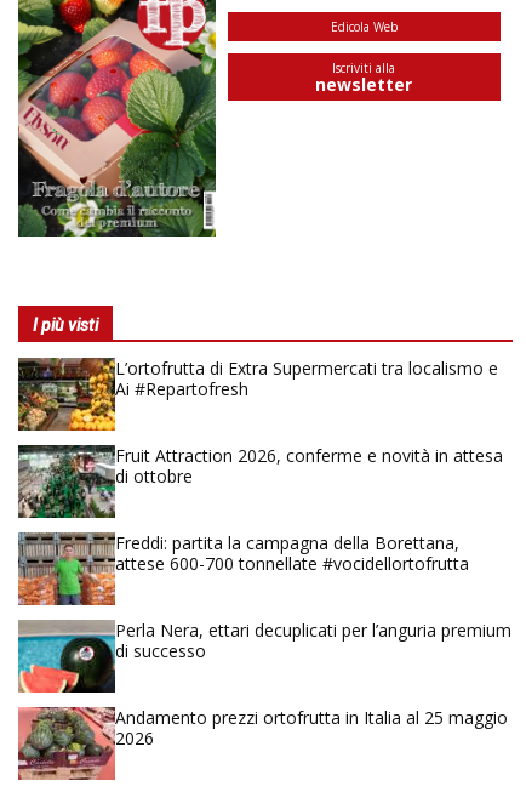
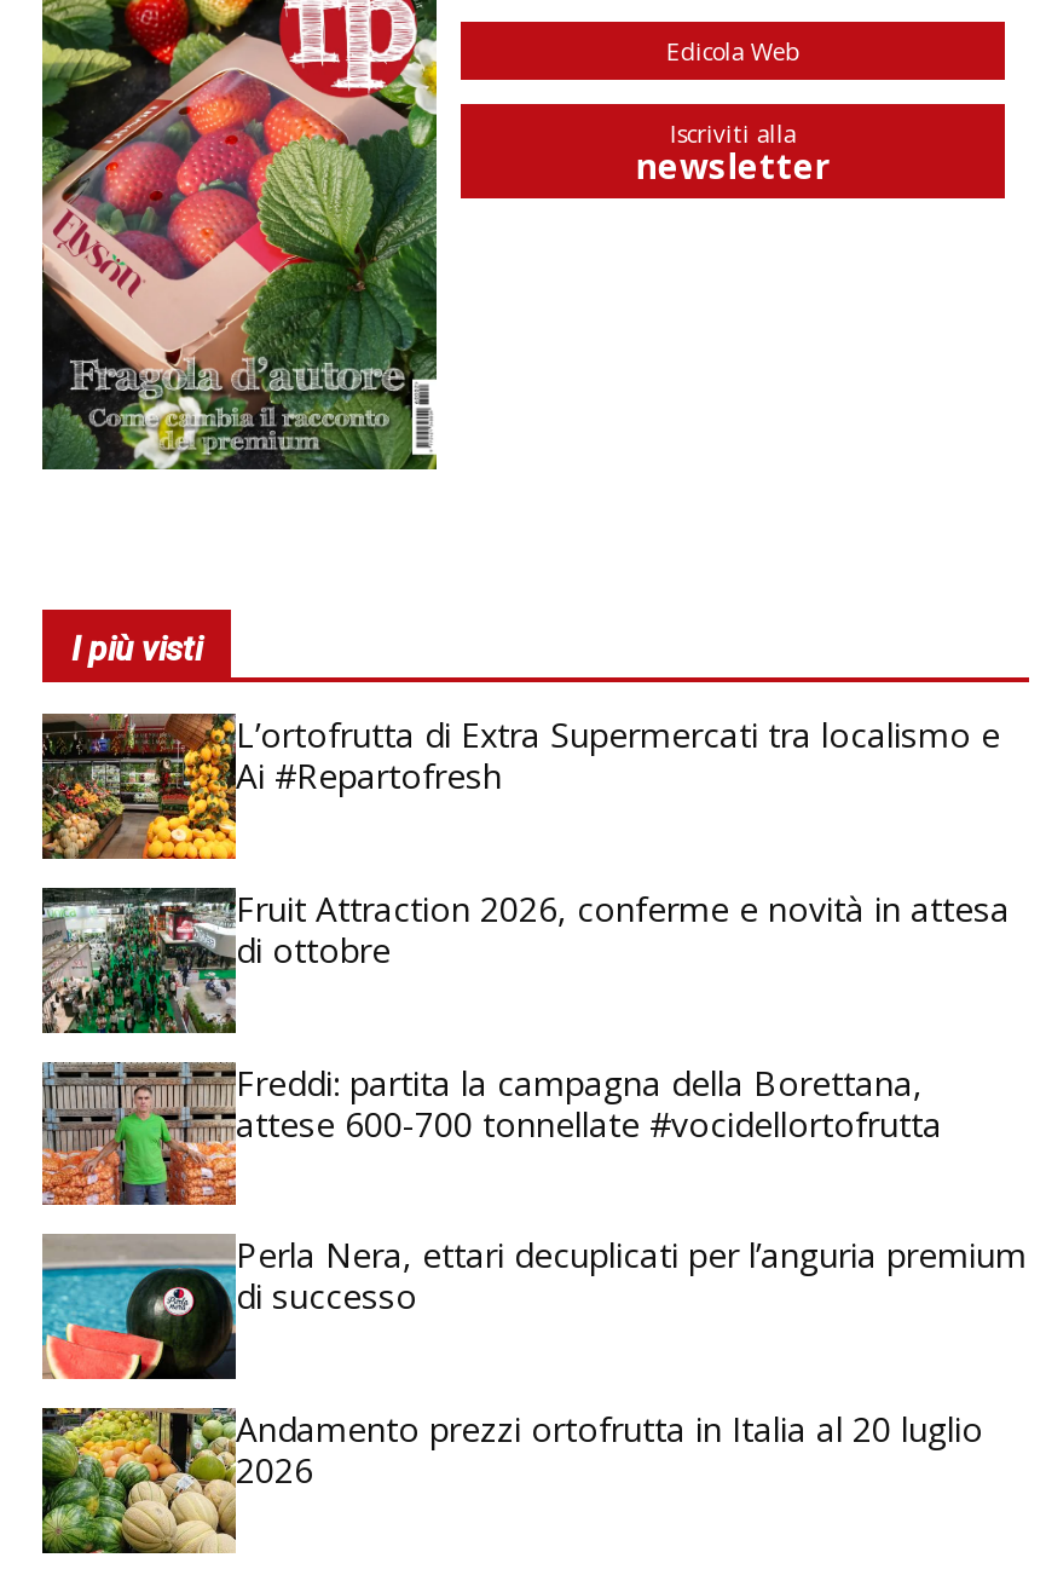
- [image]
- Andamento prezzi ortofrutta in Italia al 25 maggio
+ [image]
+ Andamento prezzi ortofrutta in Italia al 20 luglio
